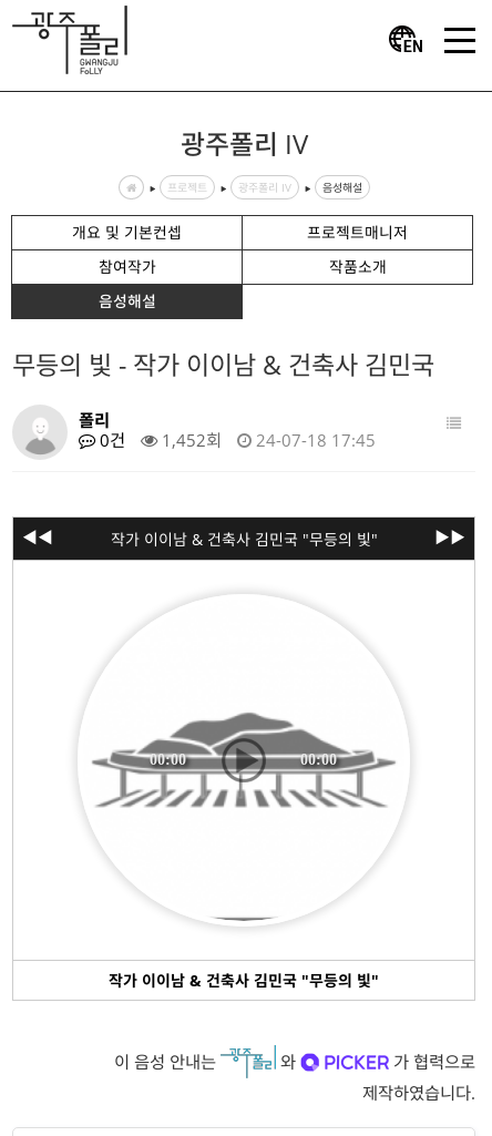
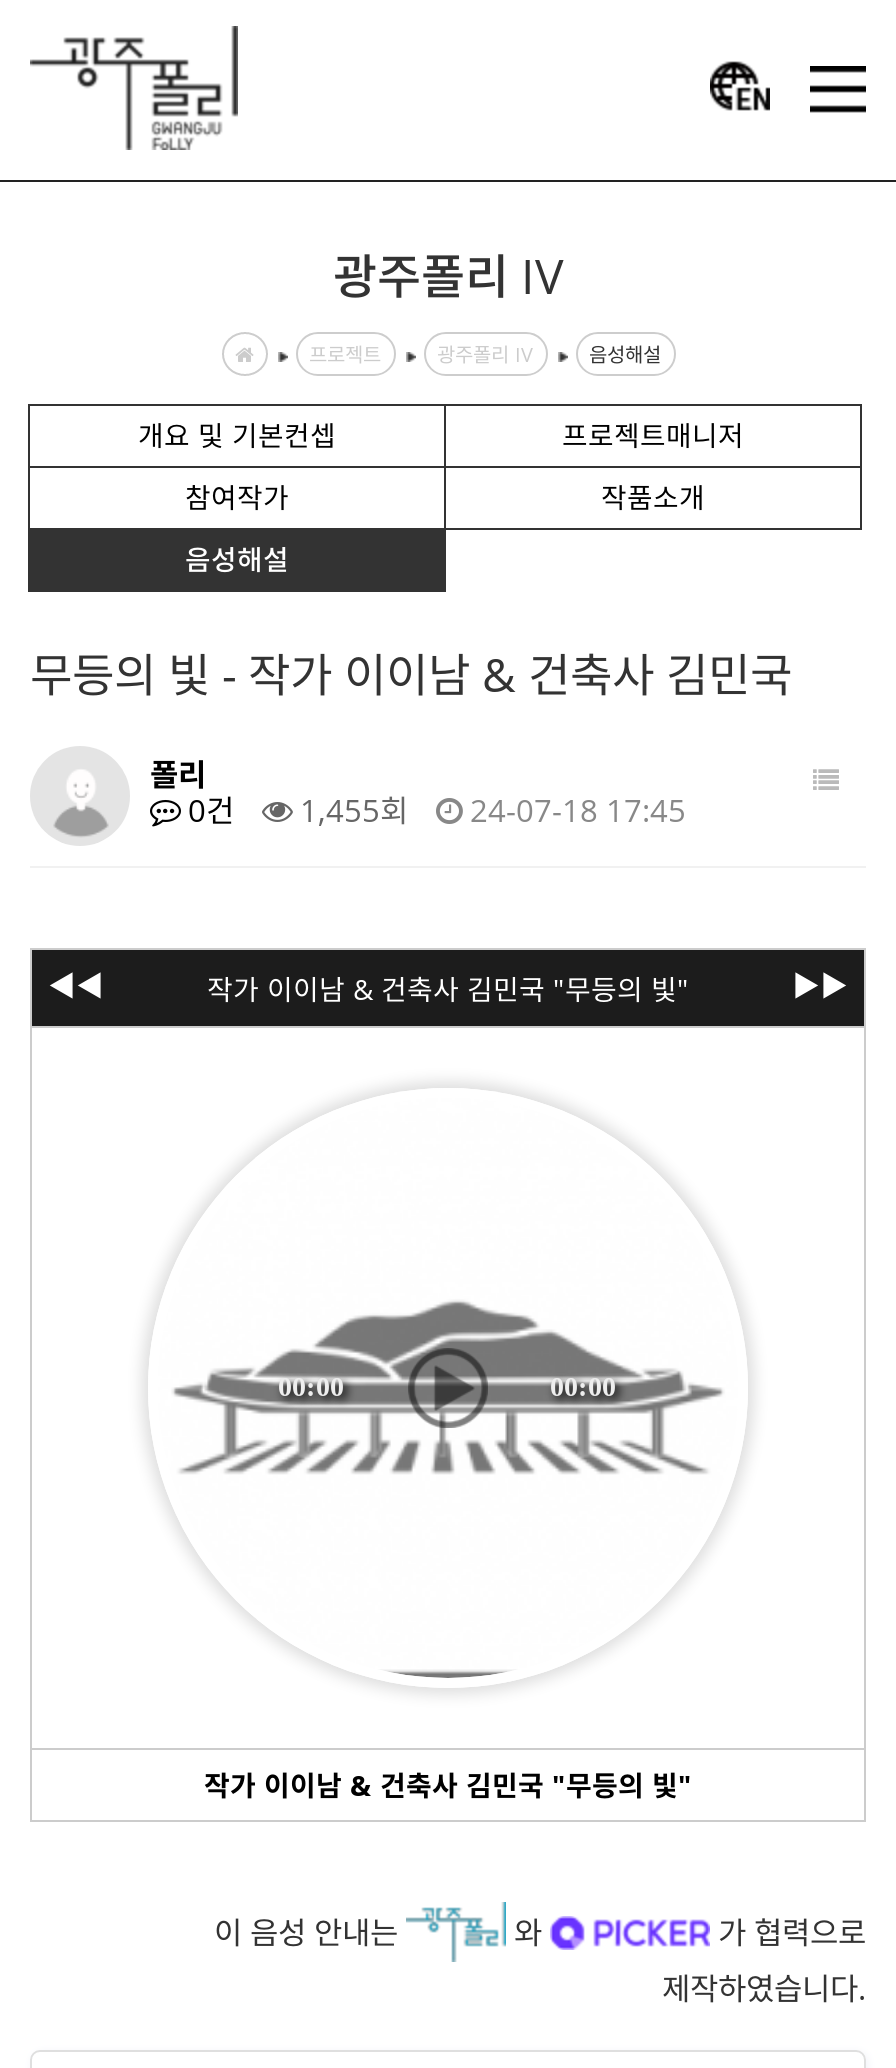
- 0건 1,452회 24-07-18 17:45
+ 0건 1,455회 24-07-18 17:45
